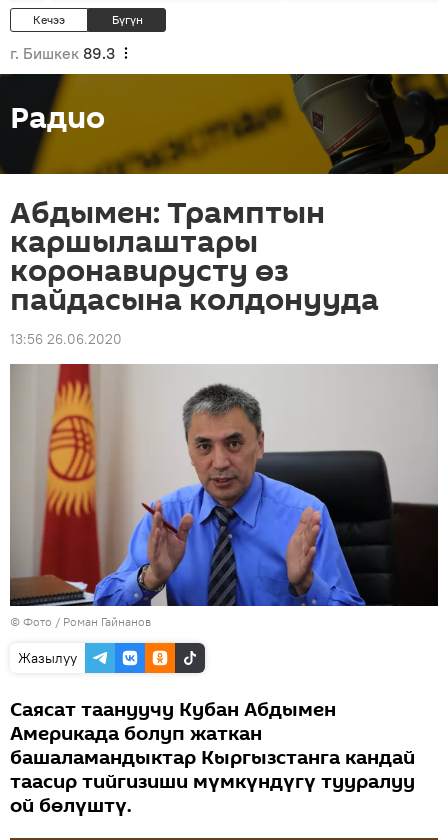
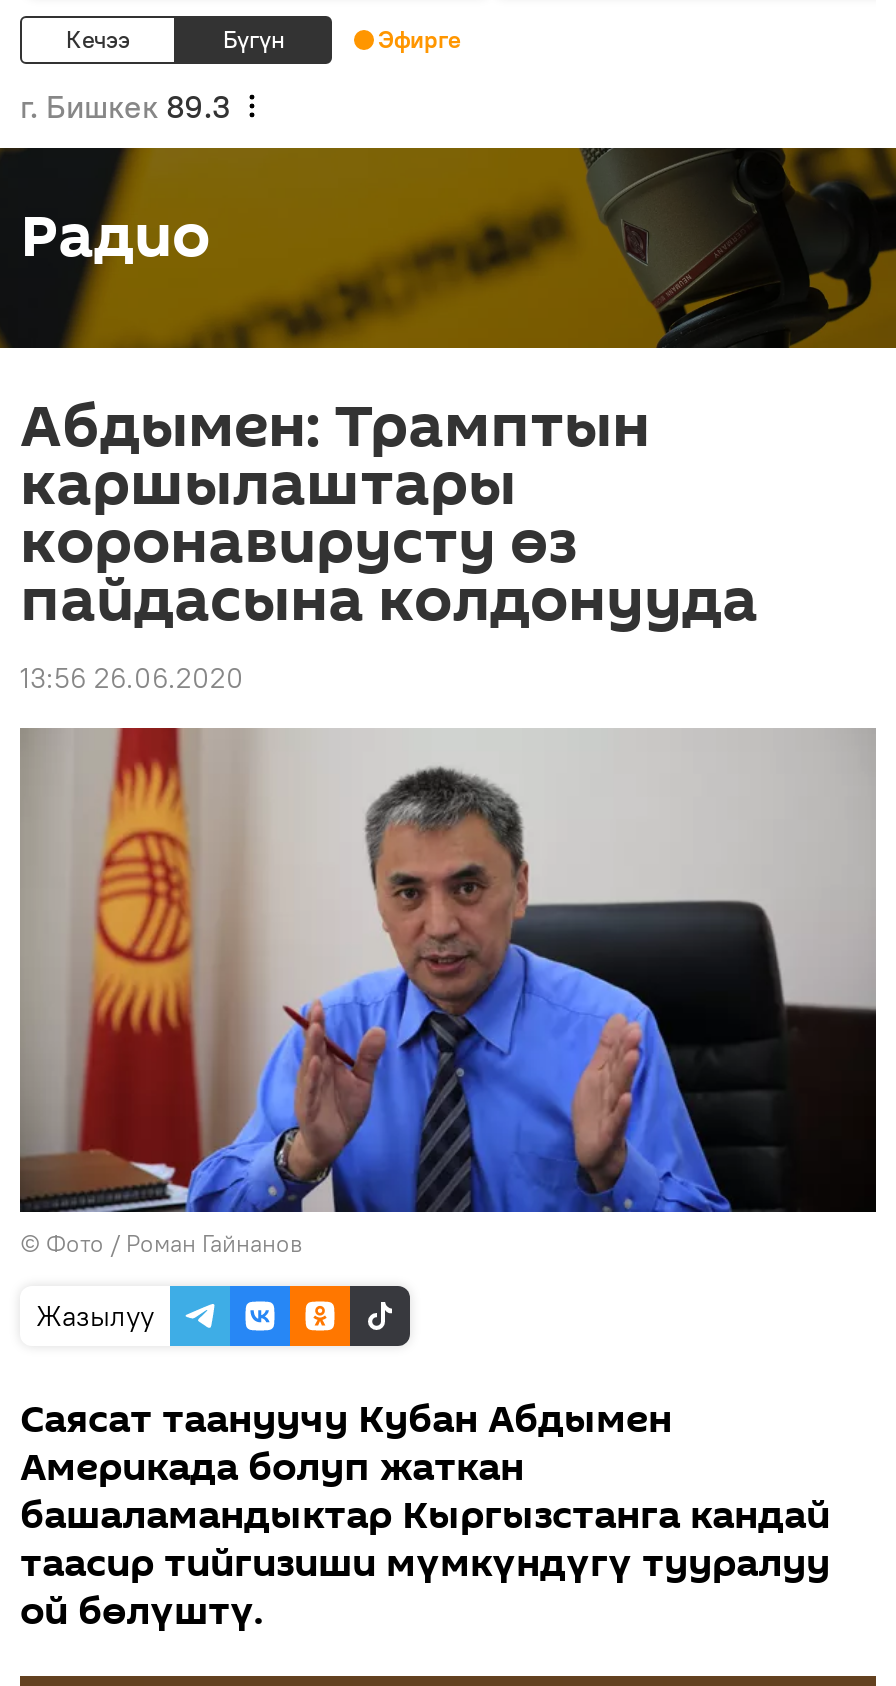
+ Эфирге
